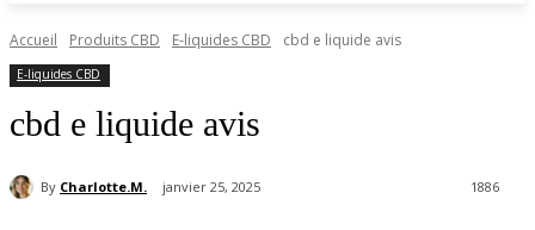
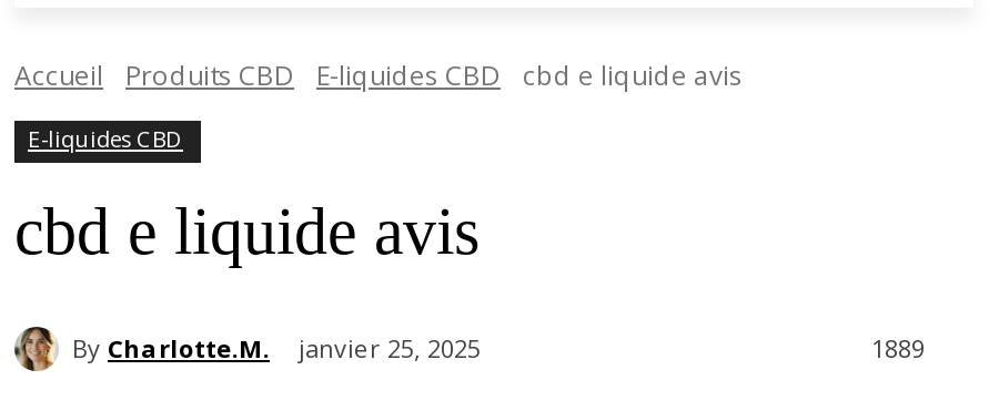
- 1886
+ 1889
